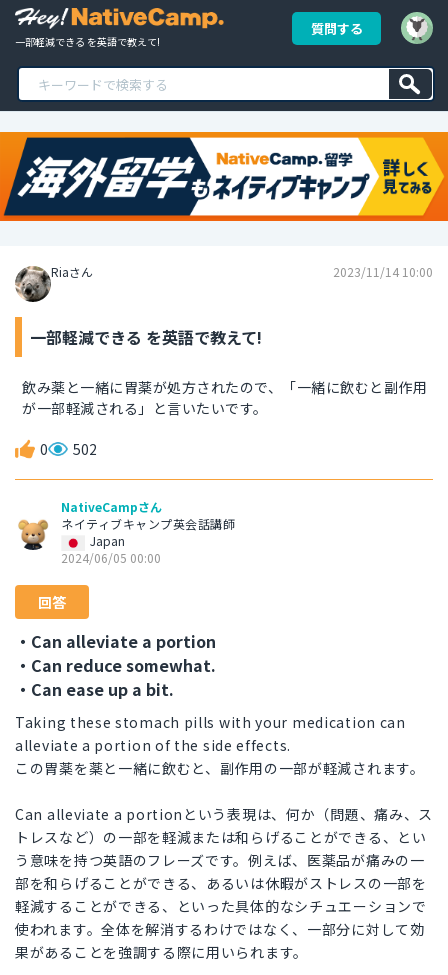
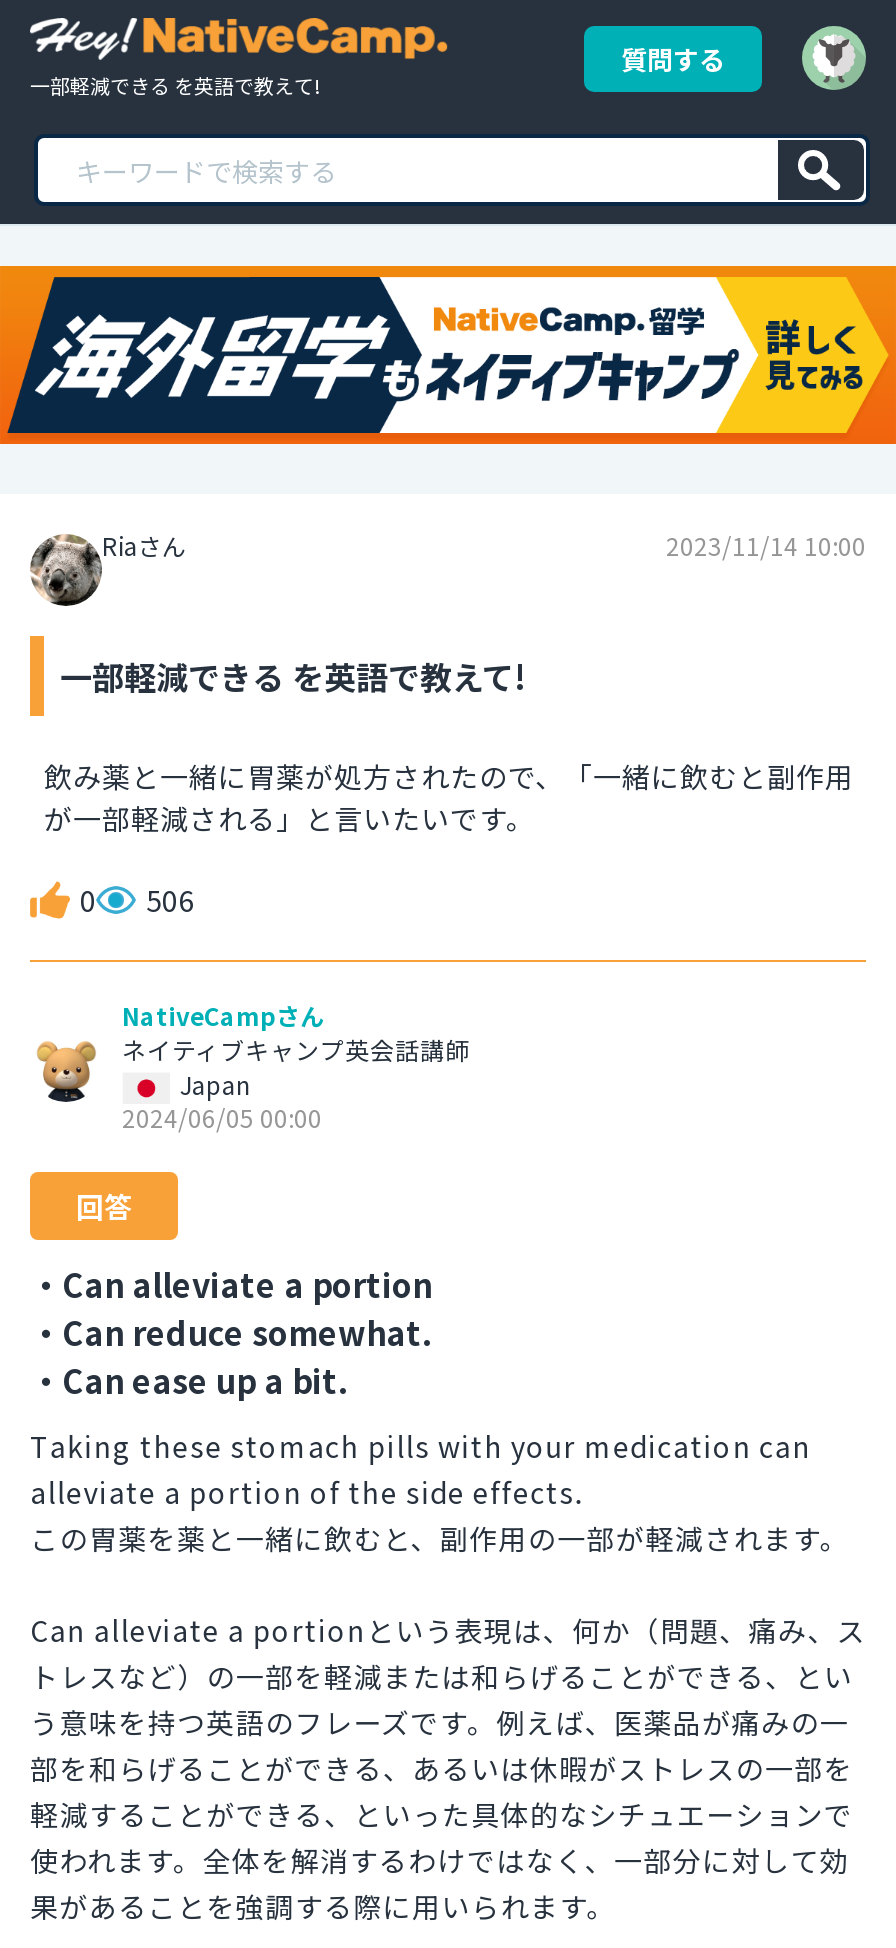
- 0 502
+ 0 506
